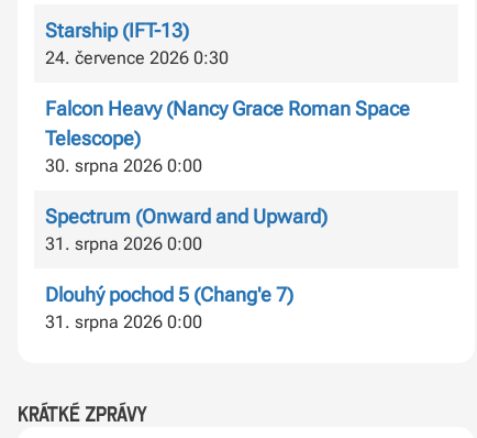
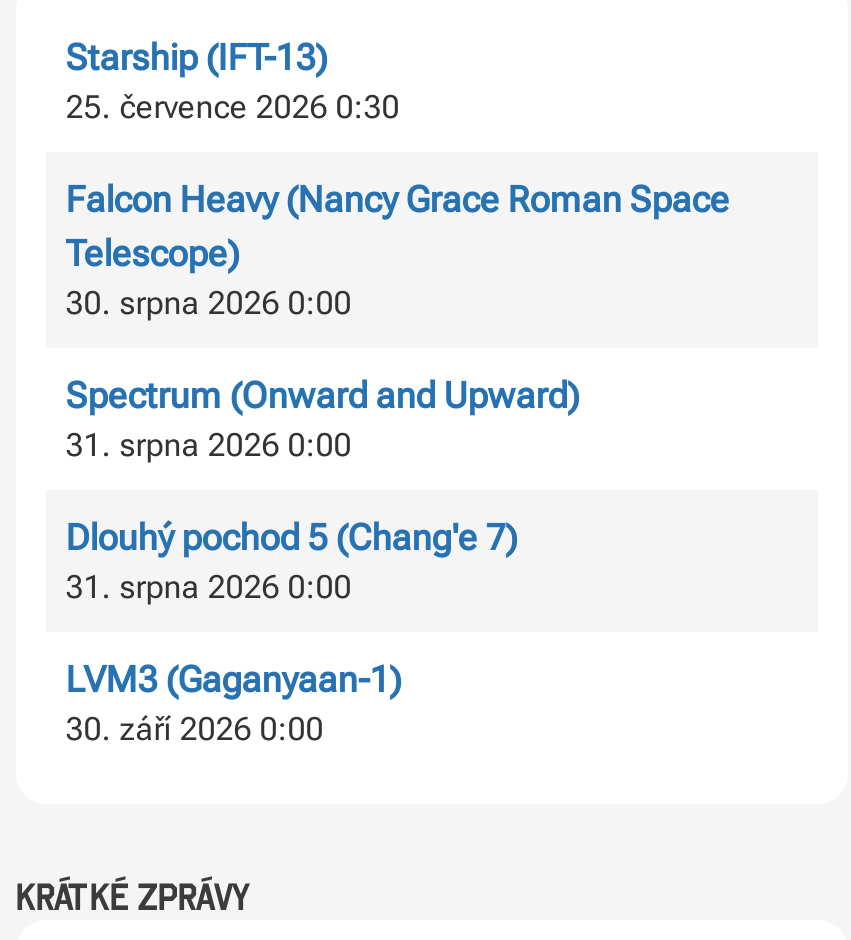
- 24. července 2026 0:30
+ 25. července 2026 0:30

+ LVM3 (Gaganyaan-1)
+ 30. září 2026 0:00
